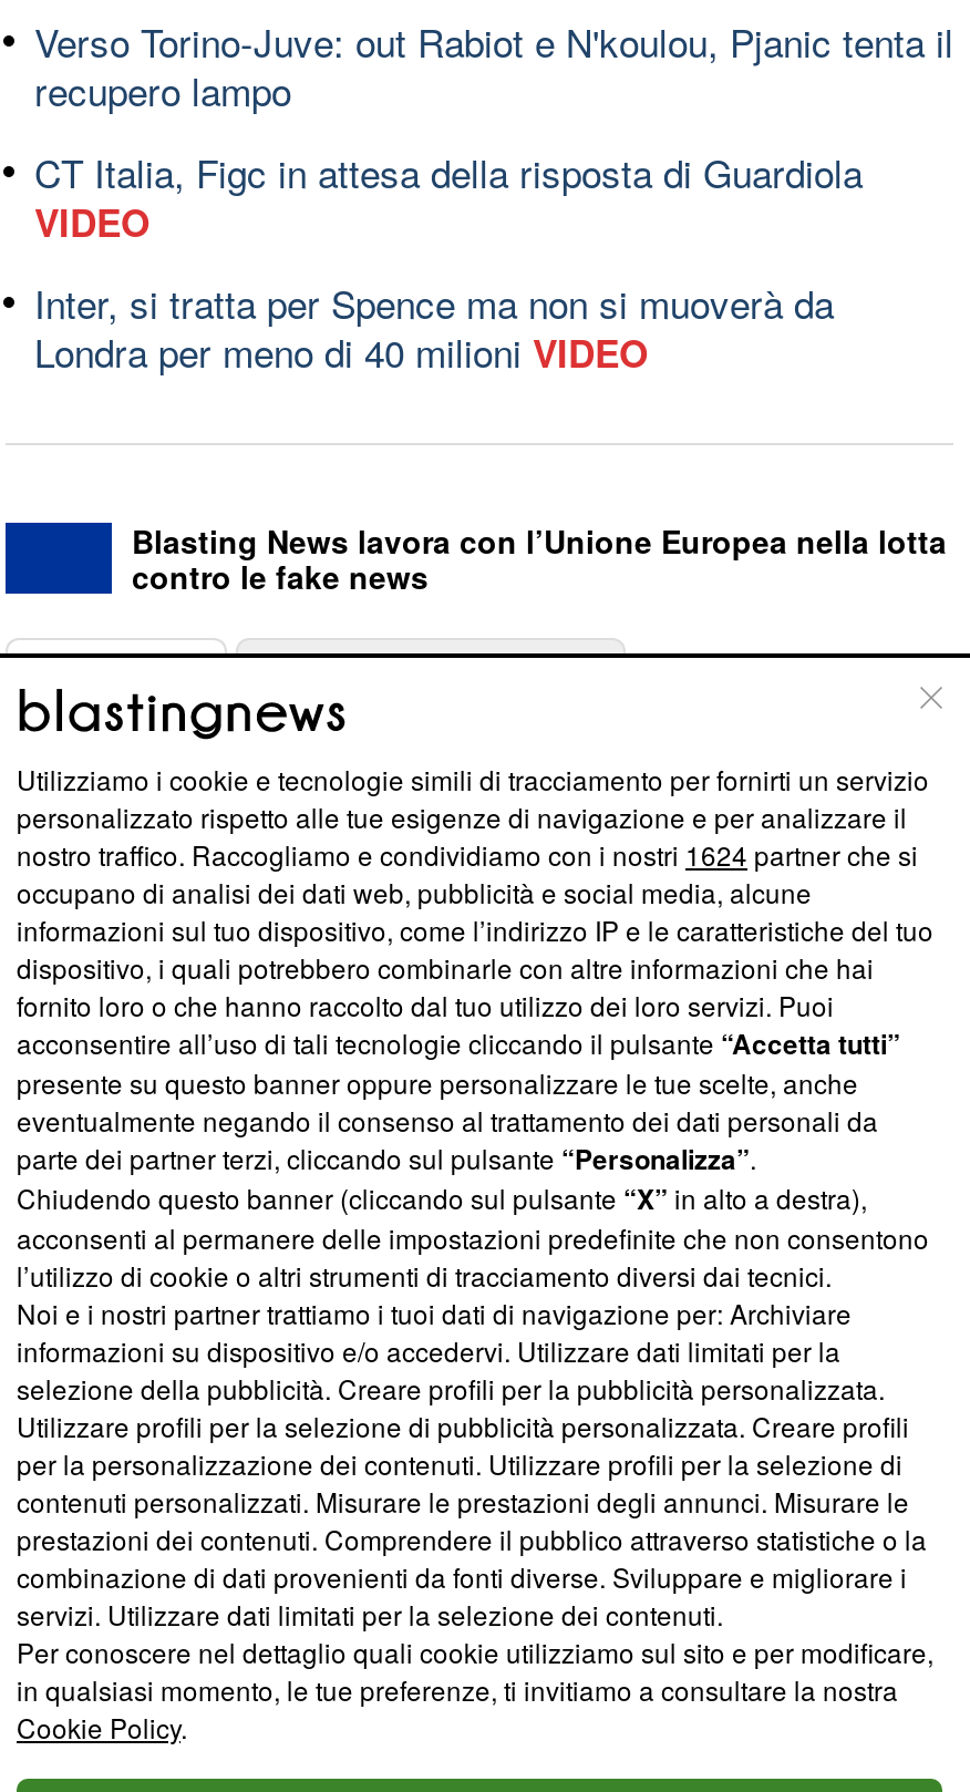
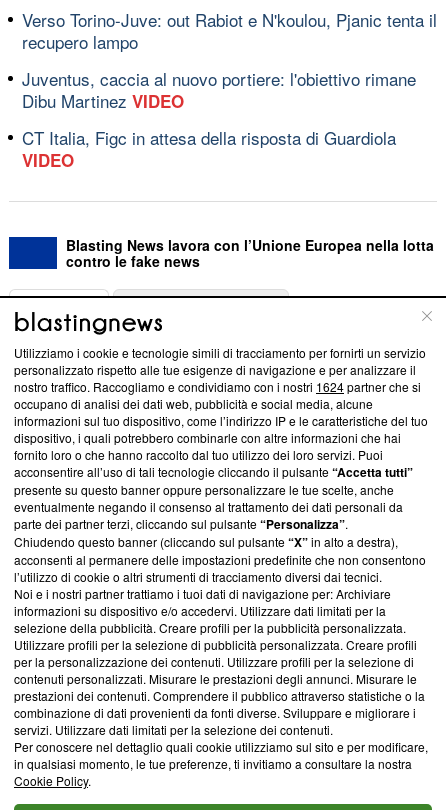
+ Juventus, caccia al nuovo portiere: l'obiettivo rimane
+ Dibu Martinez VIDEO

moved down: CT Italia, Figc in attesa della risposta di Guardiola | VIDEO

- Inter, si tratta per Spence ma non si muoverà da
- Londra per meno di 40 milioni VIDEO
